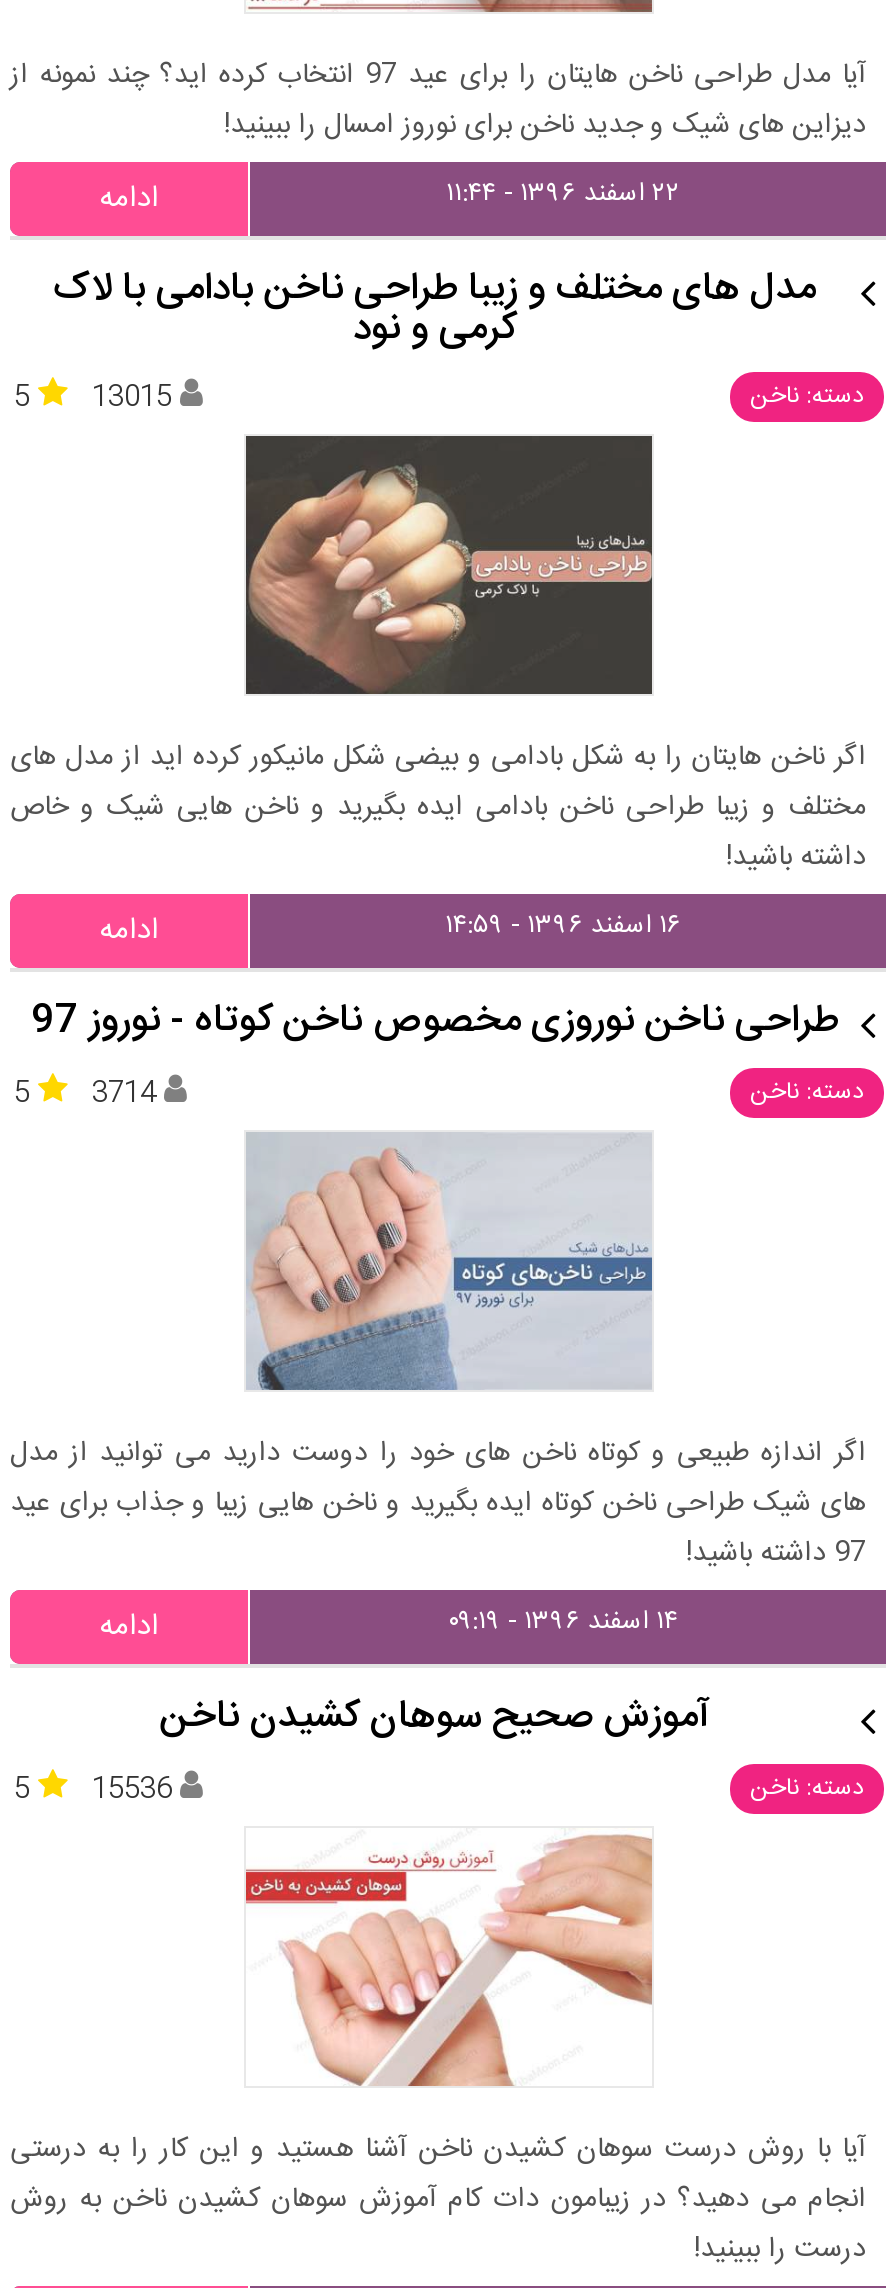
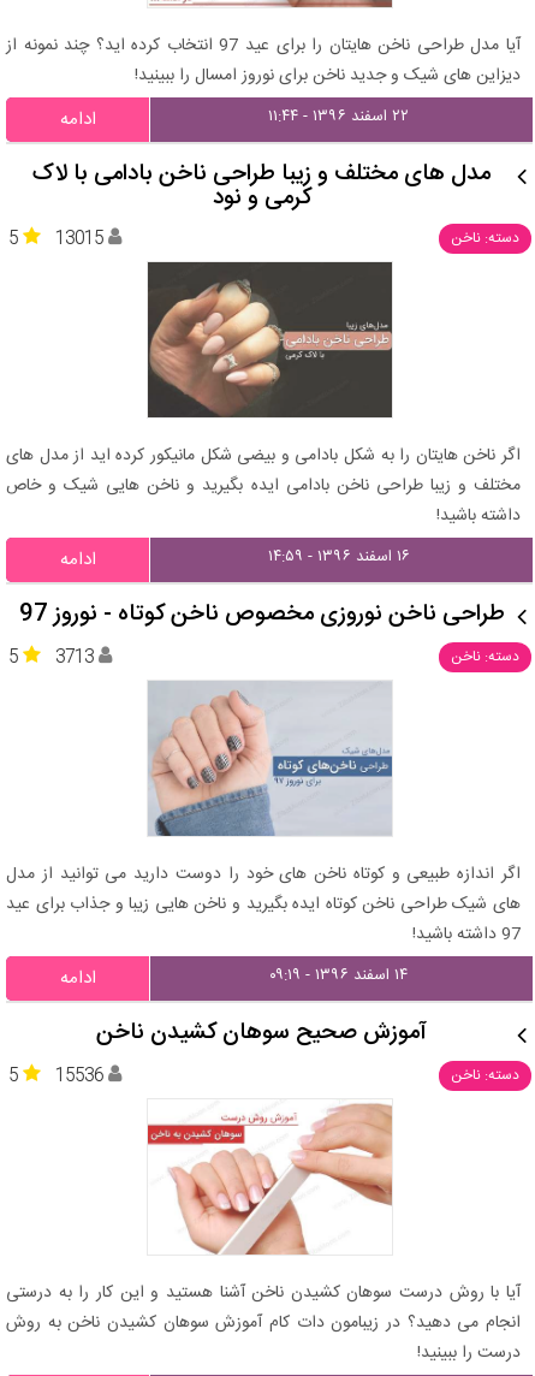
- 5 3714
+ 5 3713
